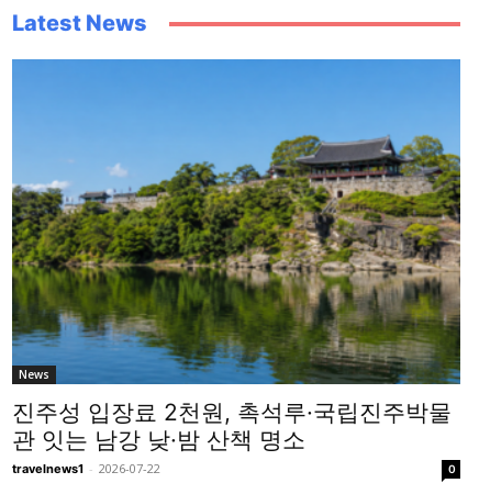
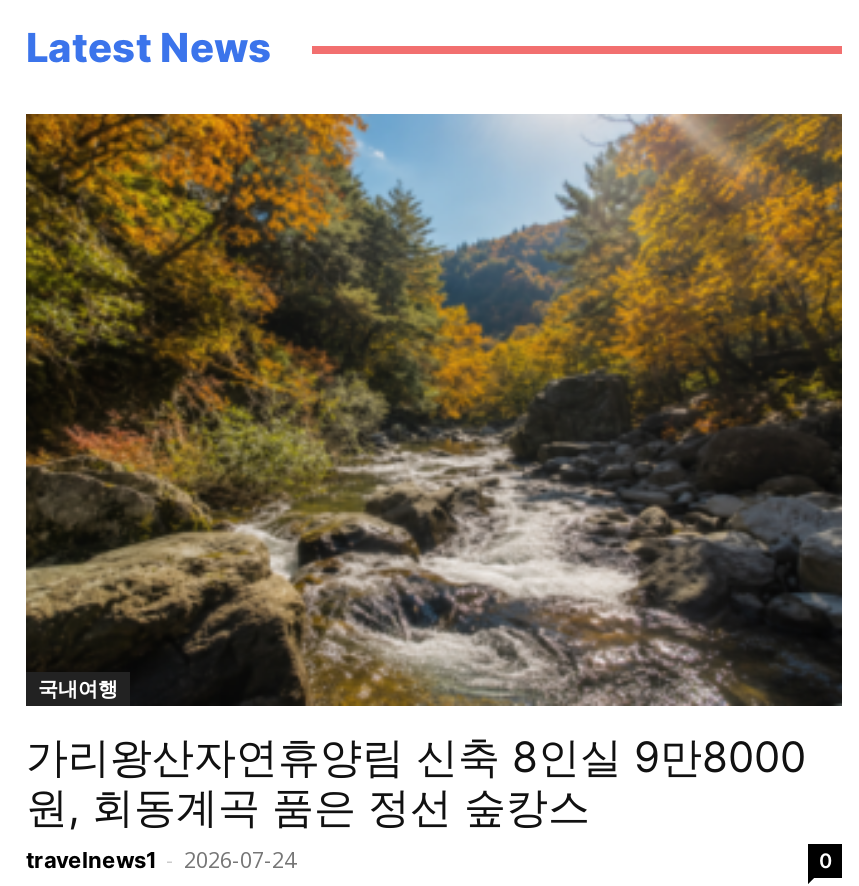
- [image]
- News
+ [image]
+ 국내여행

- 진주성 입장료 2천원, 촉석루·국립진주박물
- 관 잇는 남강 낮·밤 산책 명소
- travelnews1 - 2026-07-22
+ 가리왕산자연휴양림 신축 8인실 9만8000
+ 원, 회동계곡 품은 정선 숲캉스
+ travelnews1 - 2026-07-24
